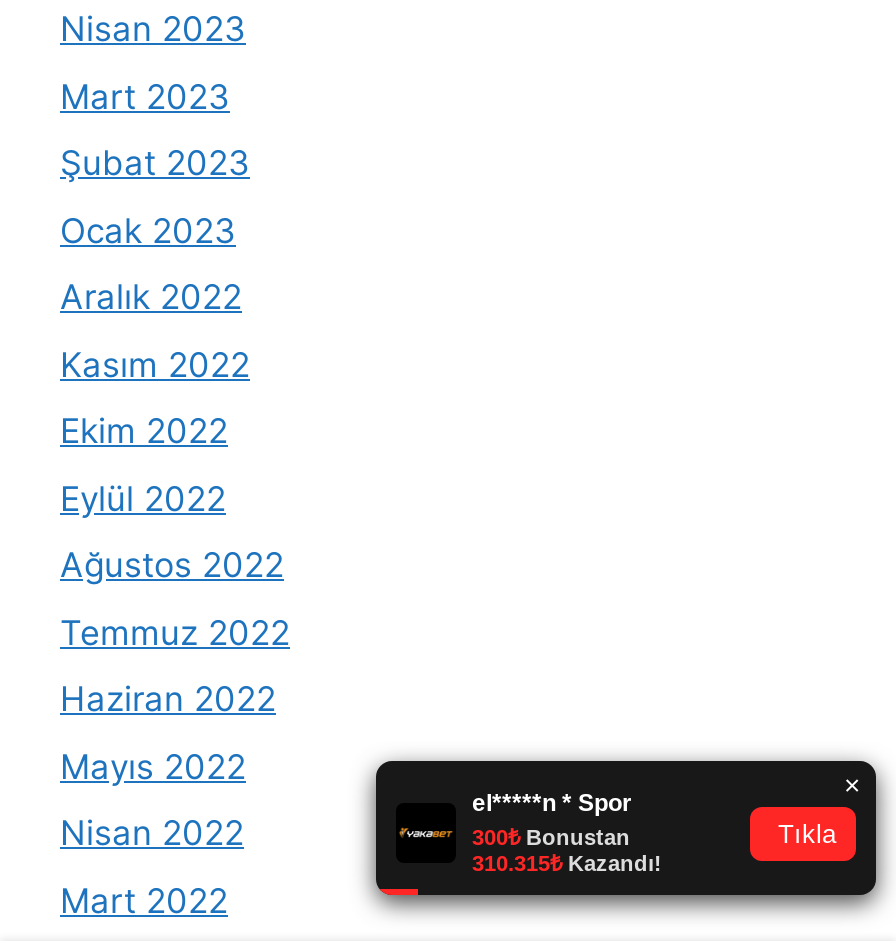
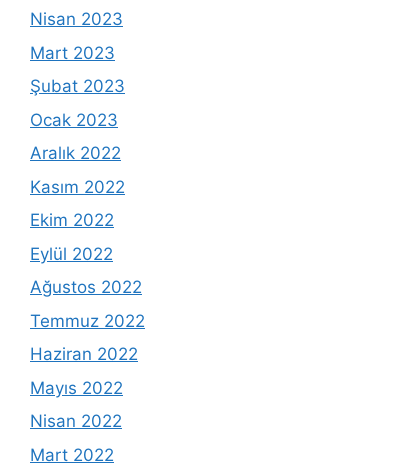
- [image]
